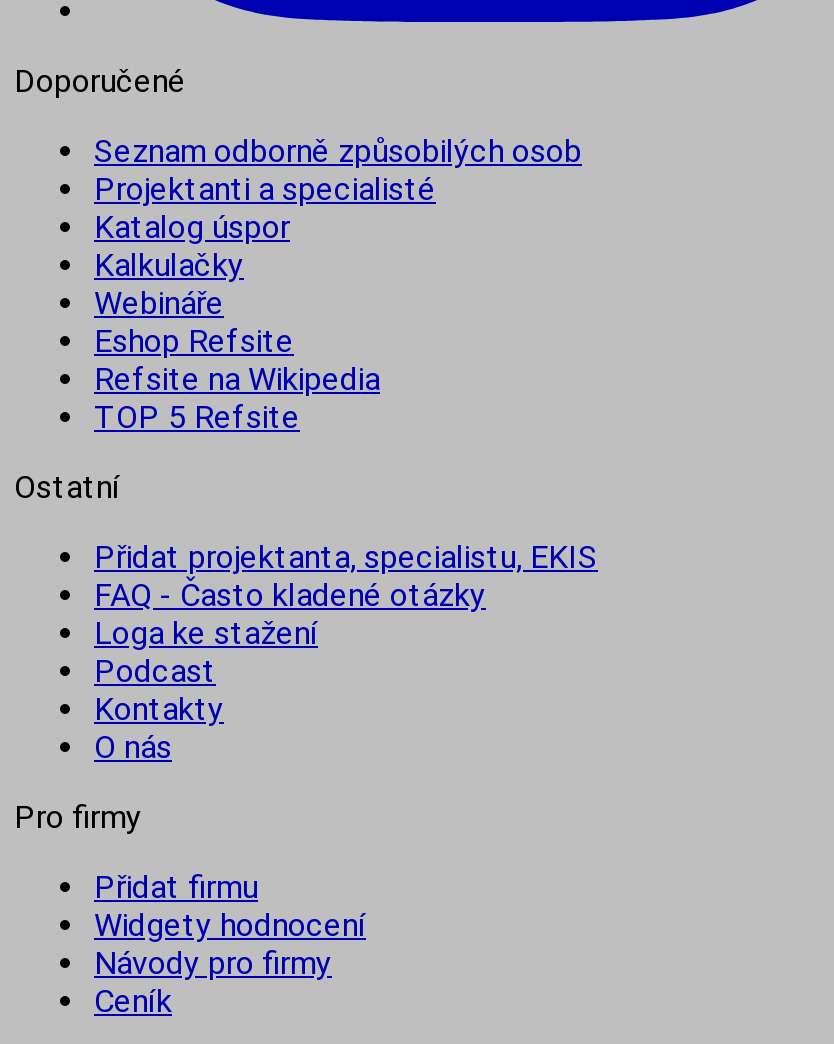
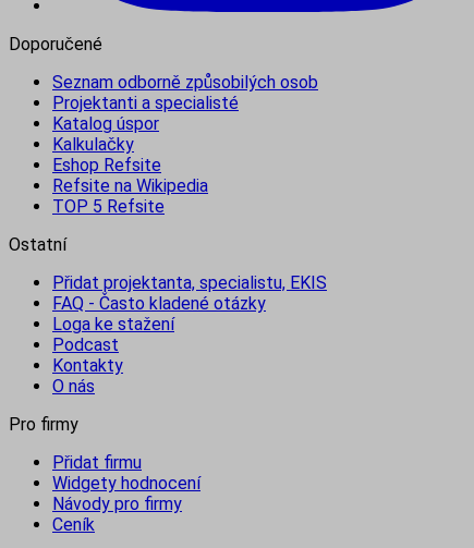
- Webináře
